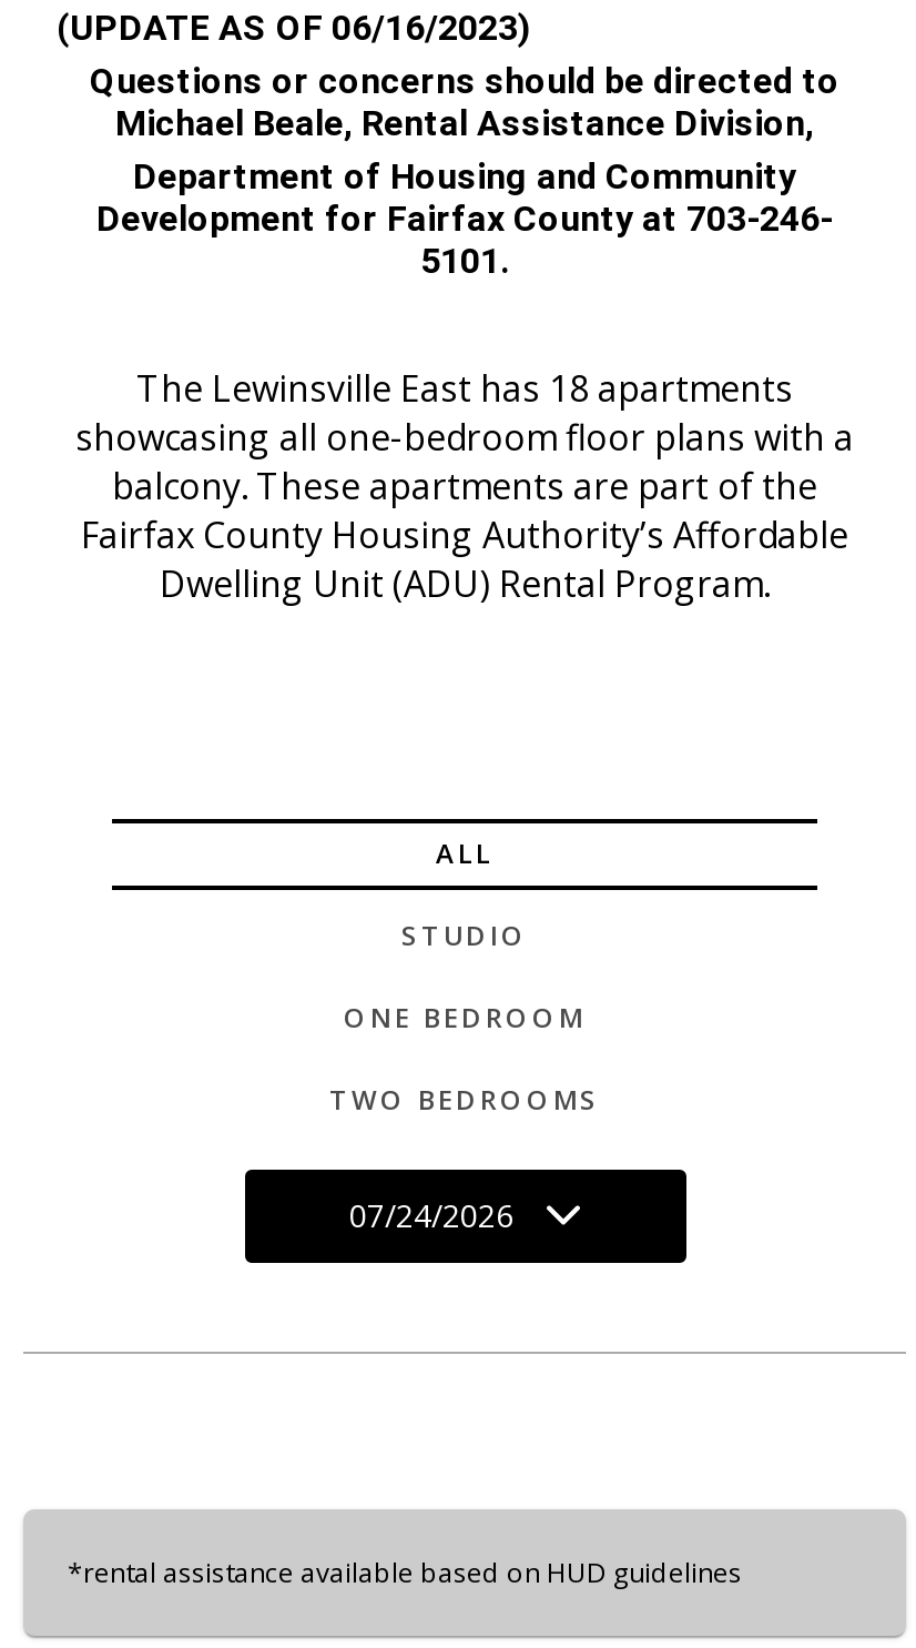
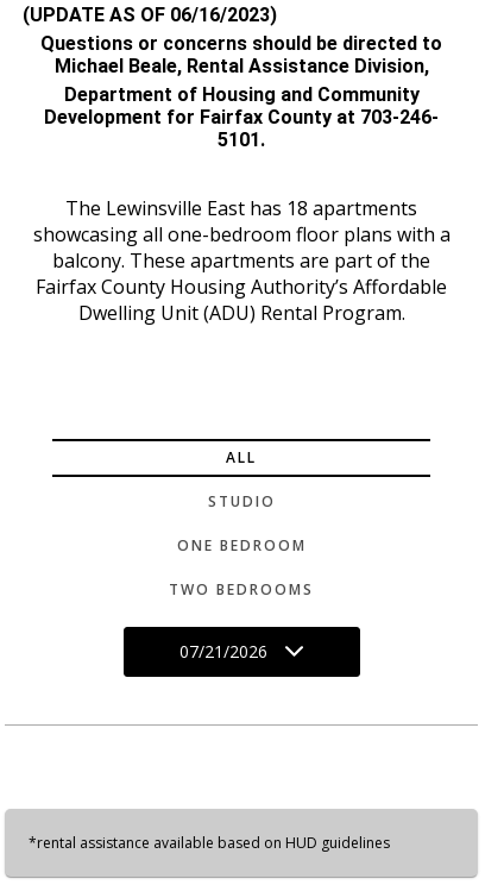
- 07/24/2026
+ 07/21/2026
